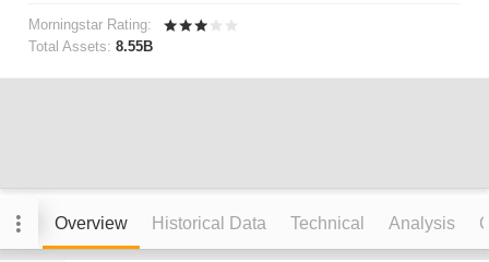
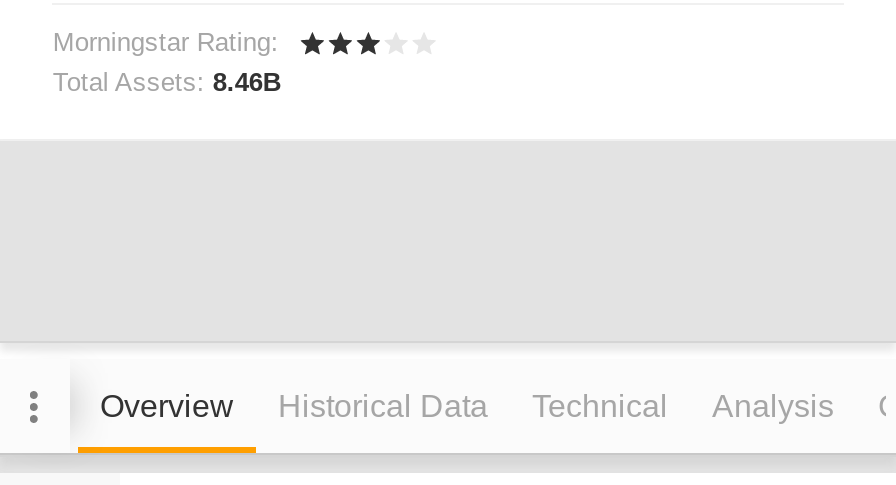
- Total Assets: 8.55B
+ Total Assets: 8.46B
